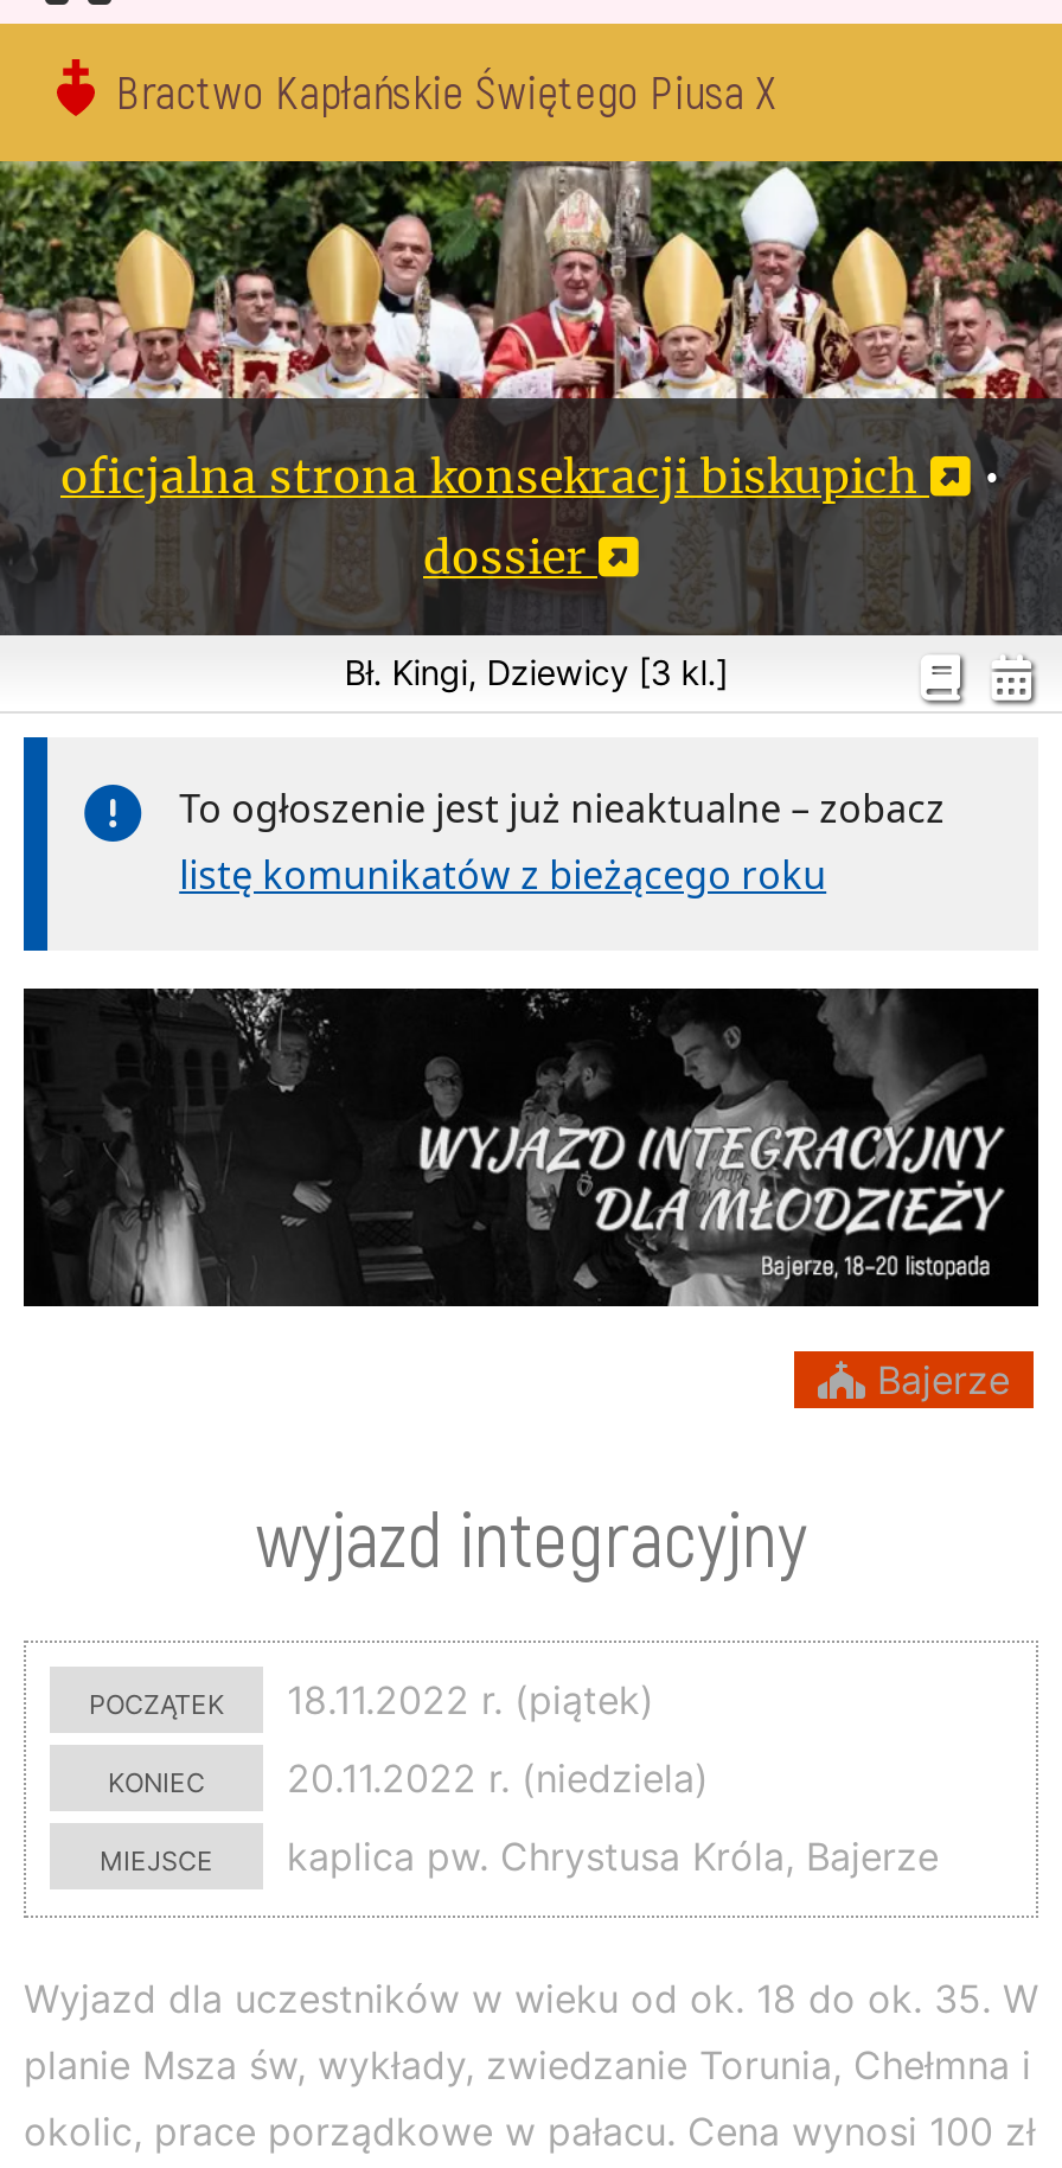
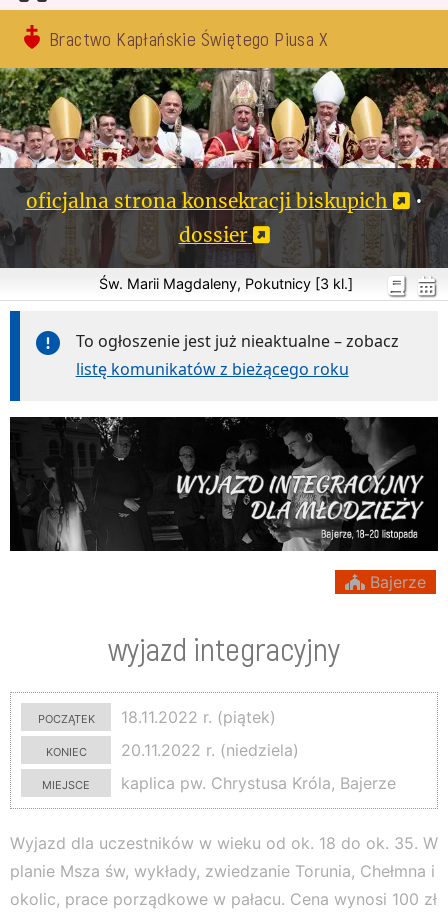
- Bł. Kingi, Dziewicy [3 kl.]
+ Św. Marii Magdaleny, Pokutnicy [3 kl.]
